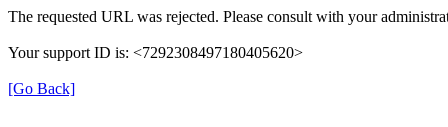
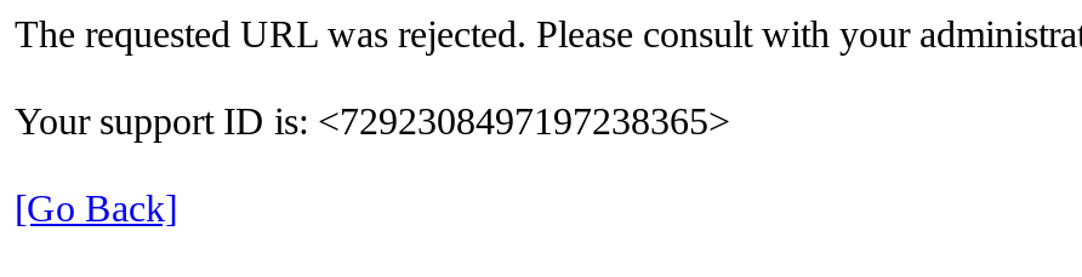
- Your support ID is: <7292308497180405620>
+ Your support ID is: <7292308497197238365>
